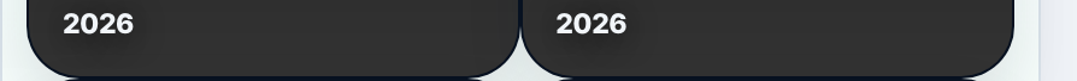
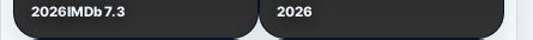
- 2026
+ 2026IMDb 7.3
